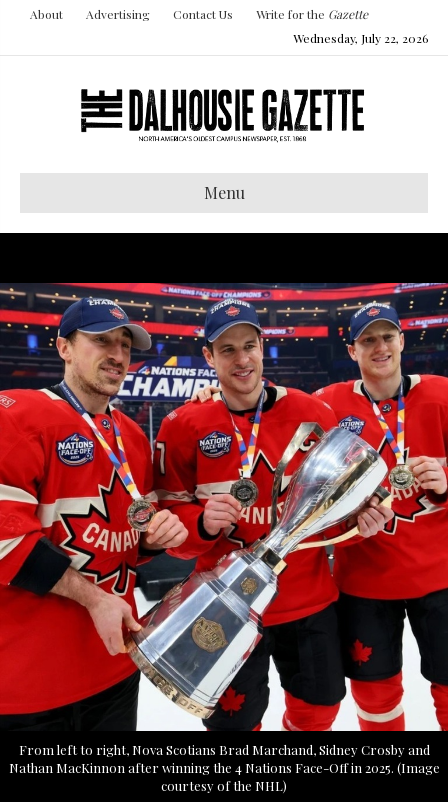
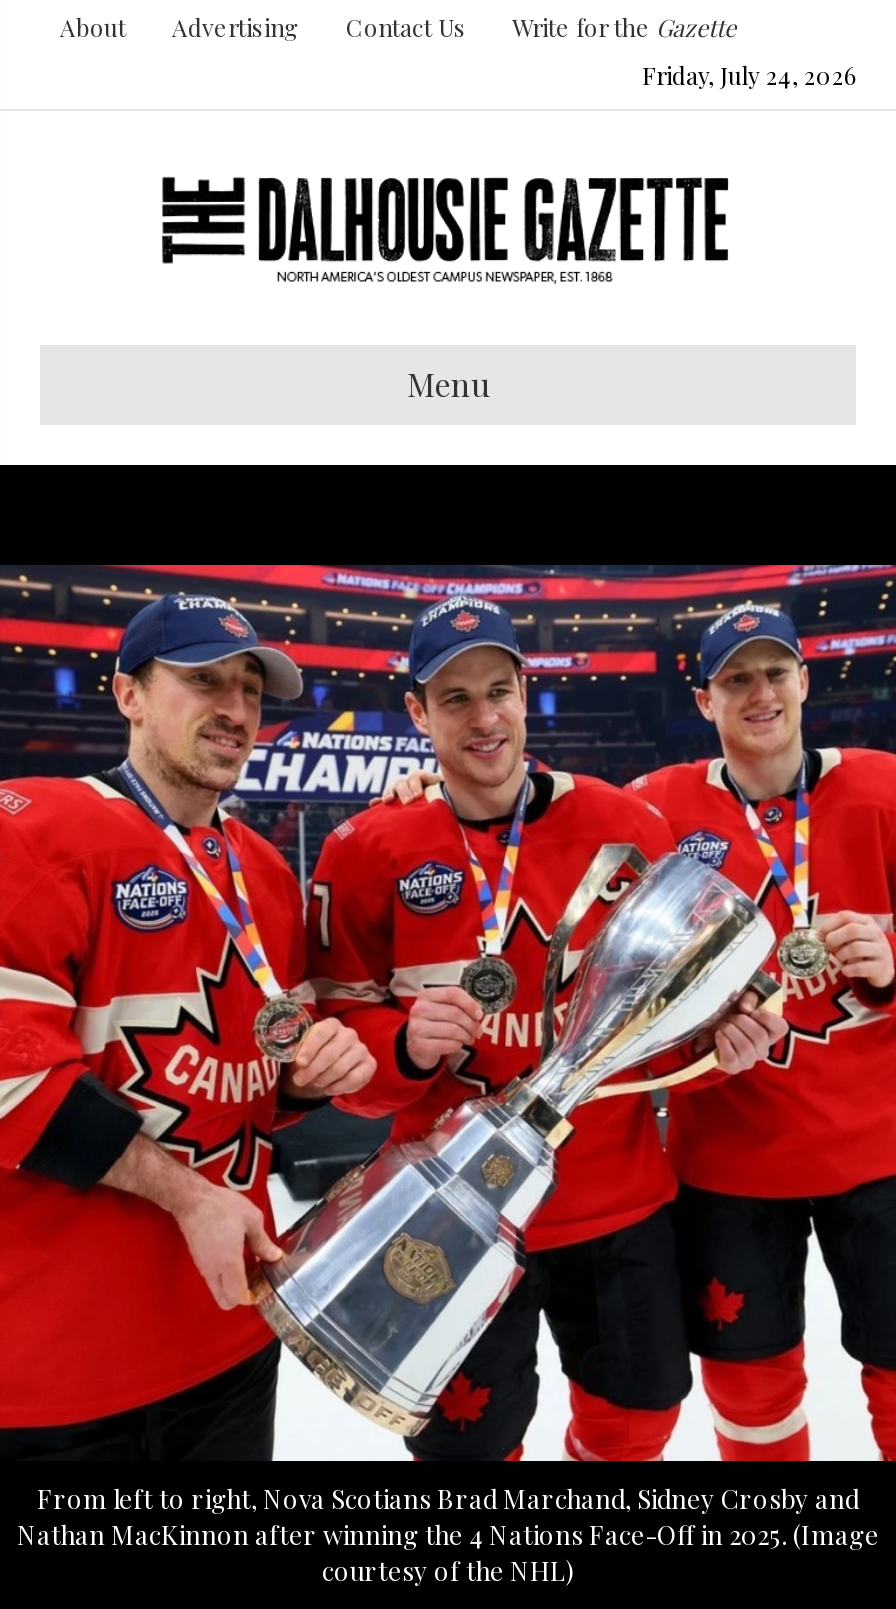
- Wednesday, July 22, 2026
+ Friday, July 24, 2026
